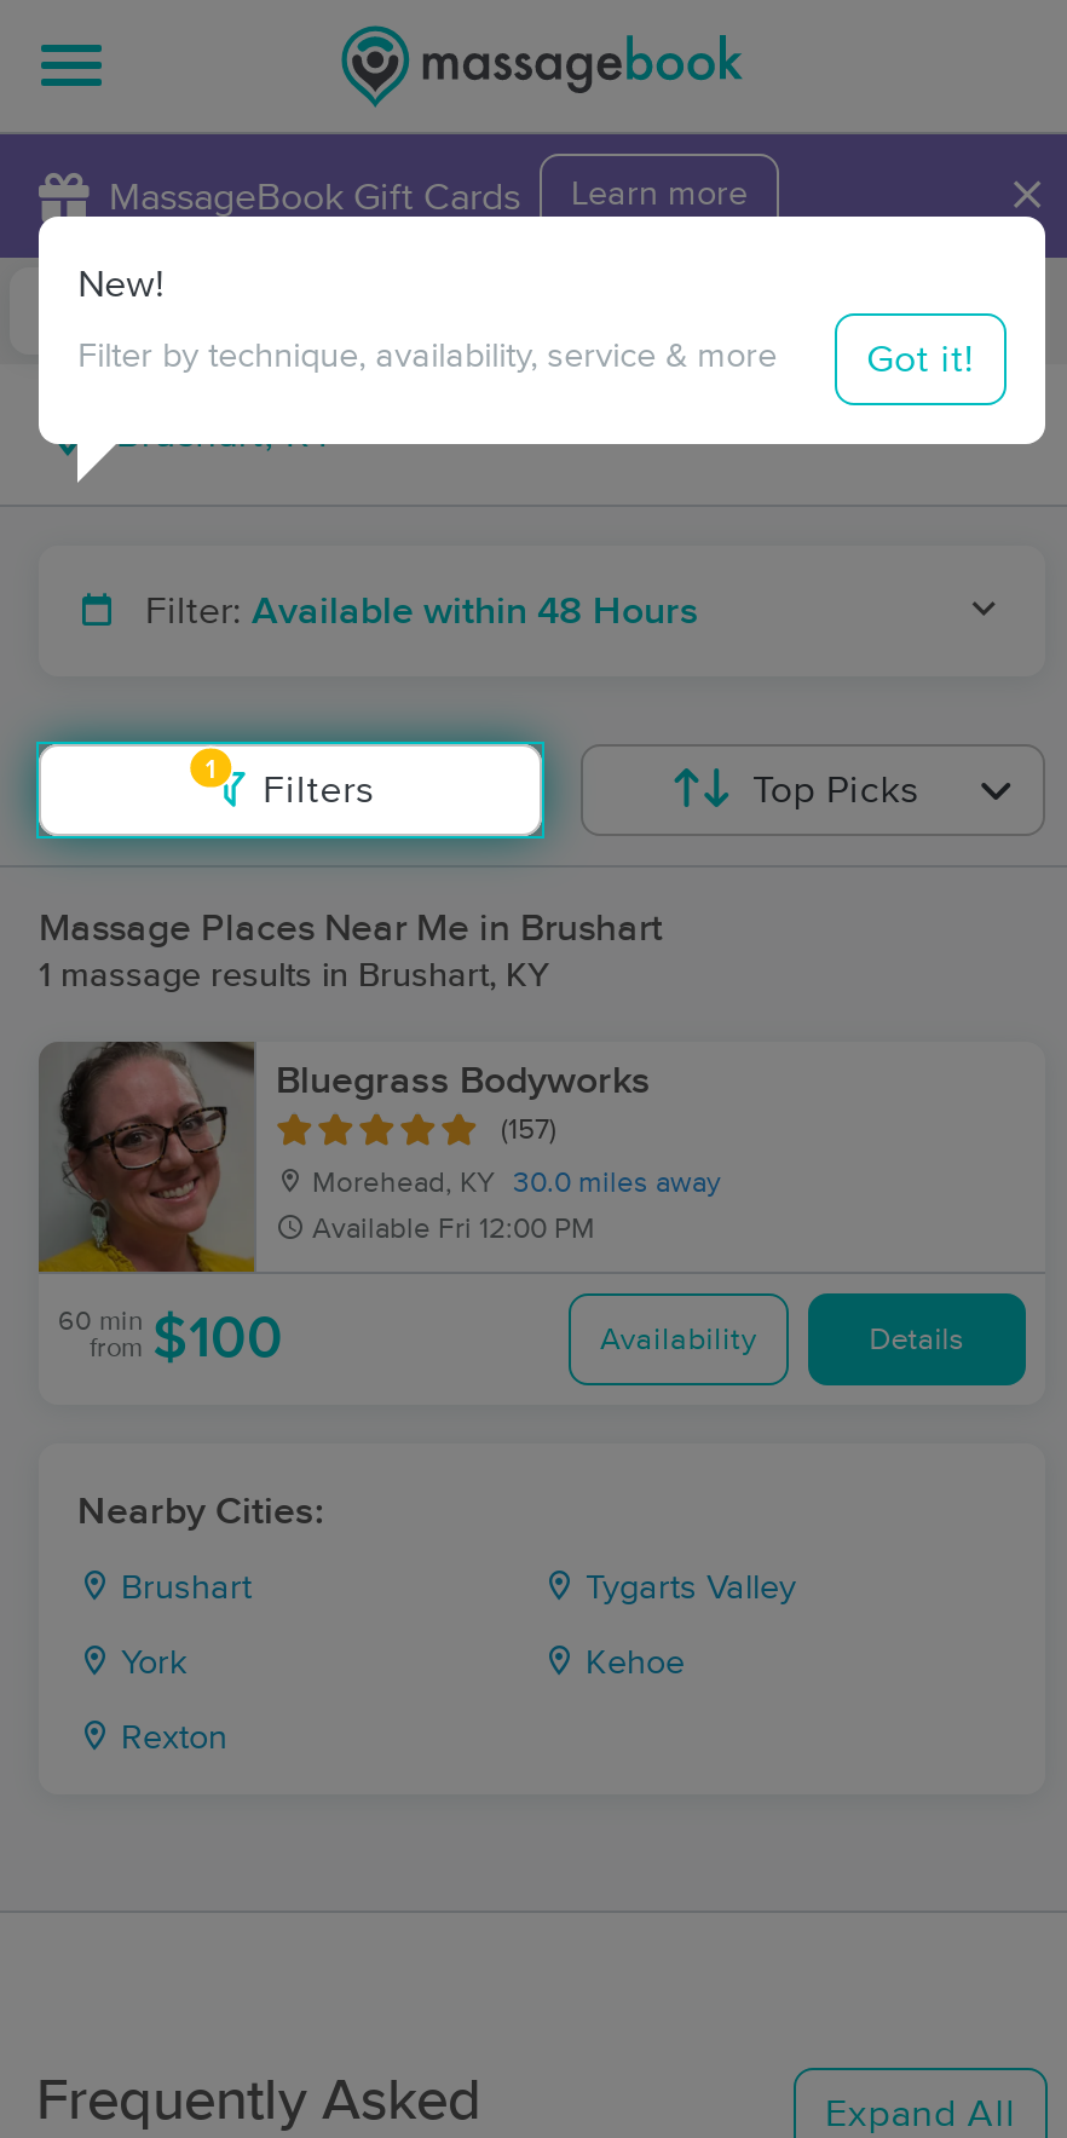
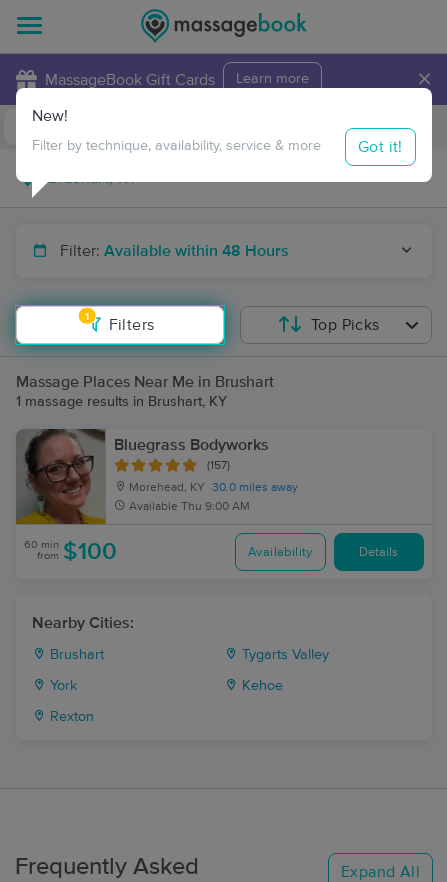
- Available Fri 12:00 PM
+ Available Thu 9:00 AM
